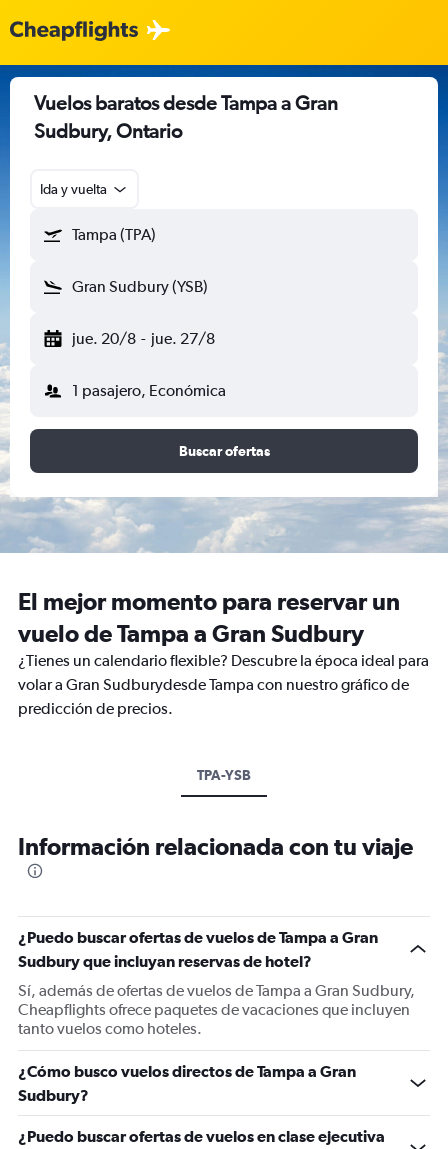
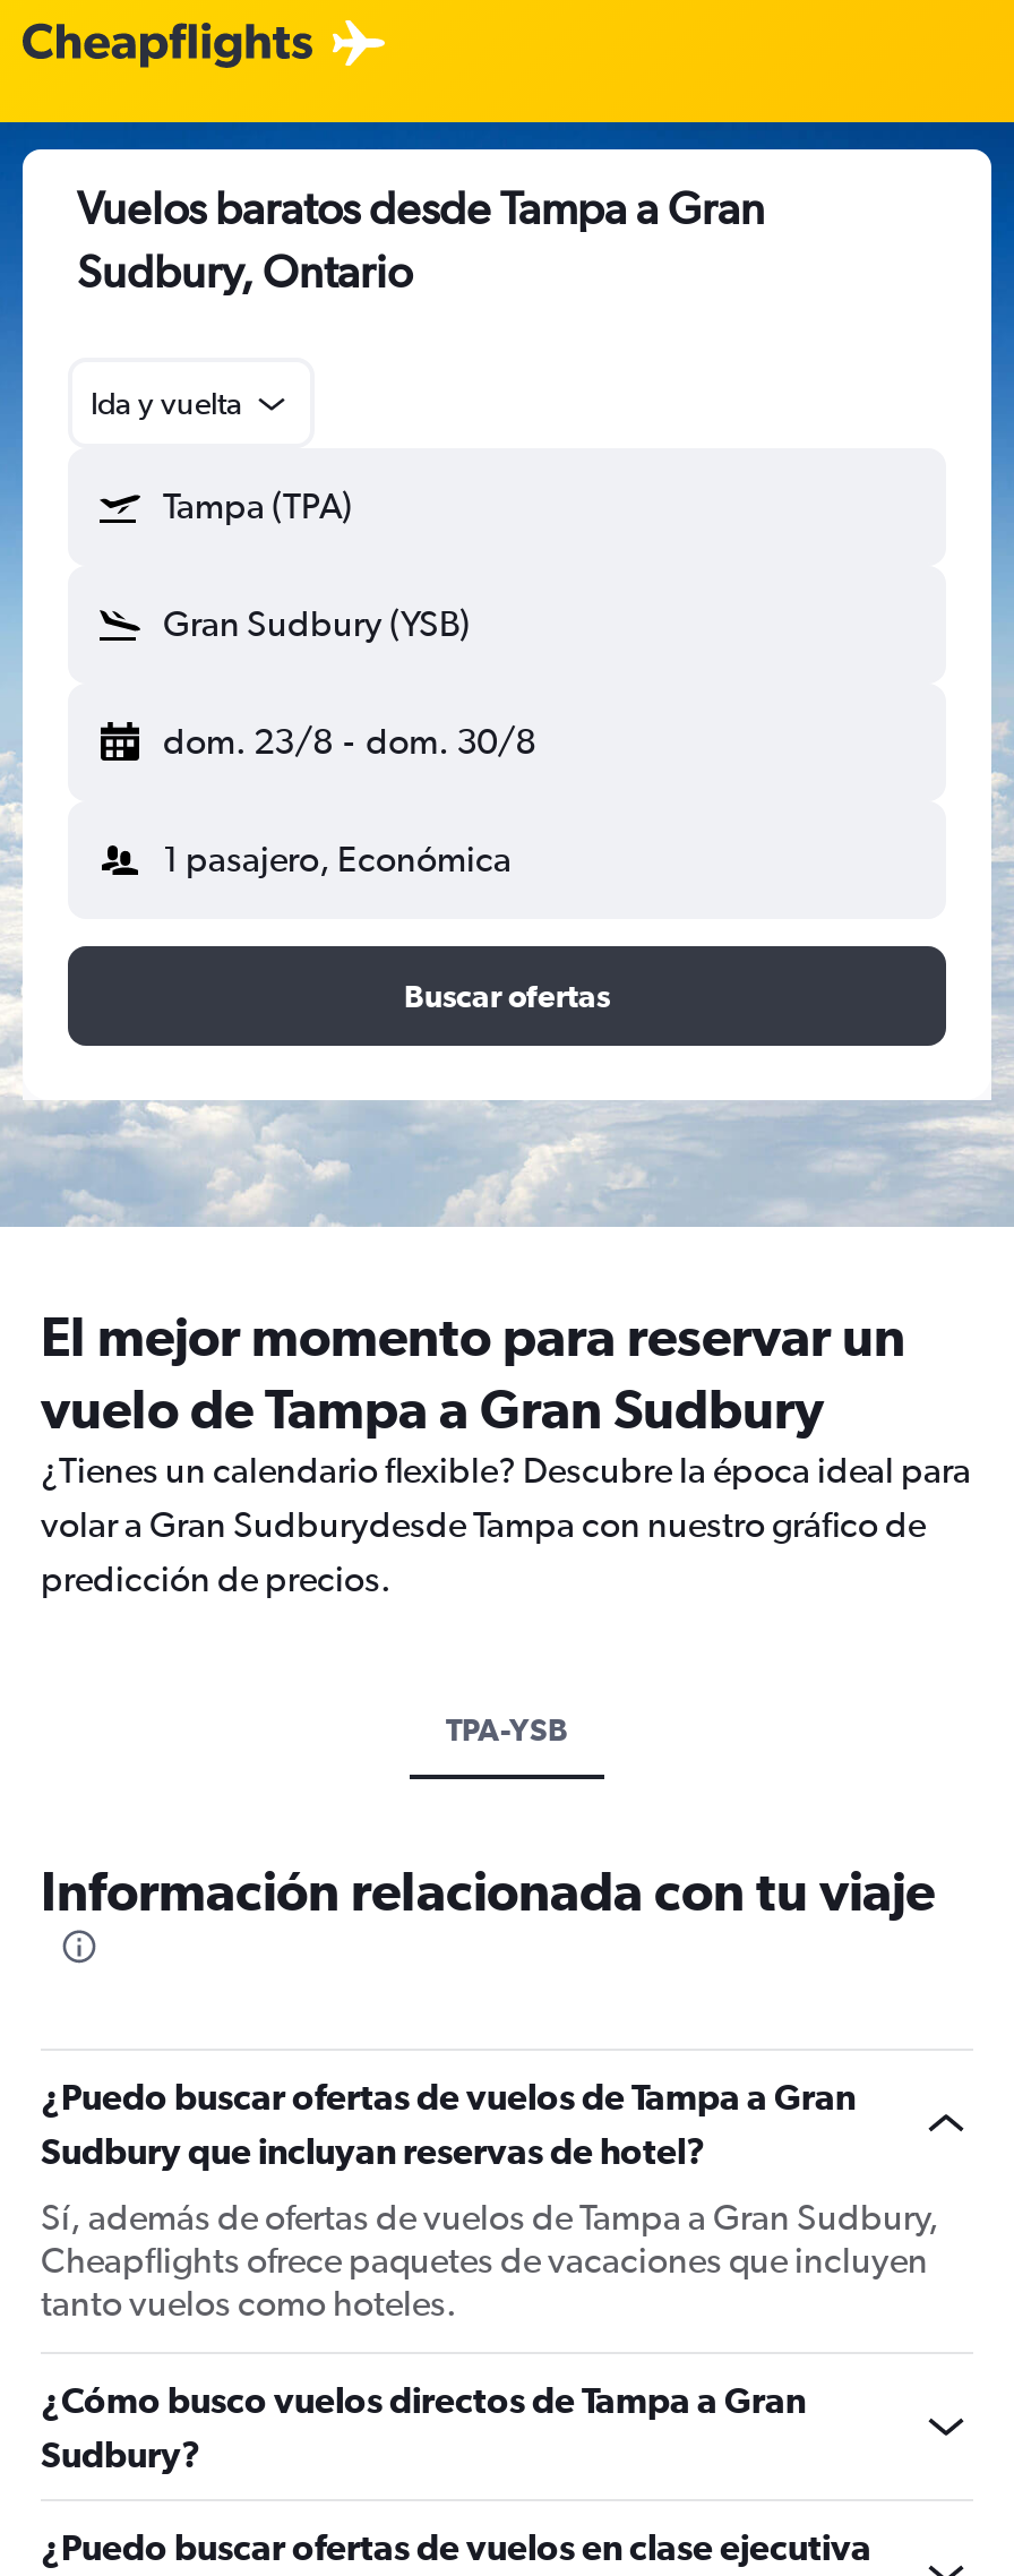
- jue. 20/8 - jue. 27/8
+ dom. 23/8 - dom. 30/8
